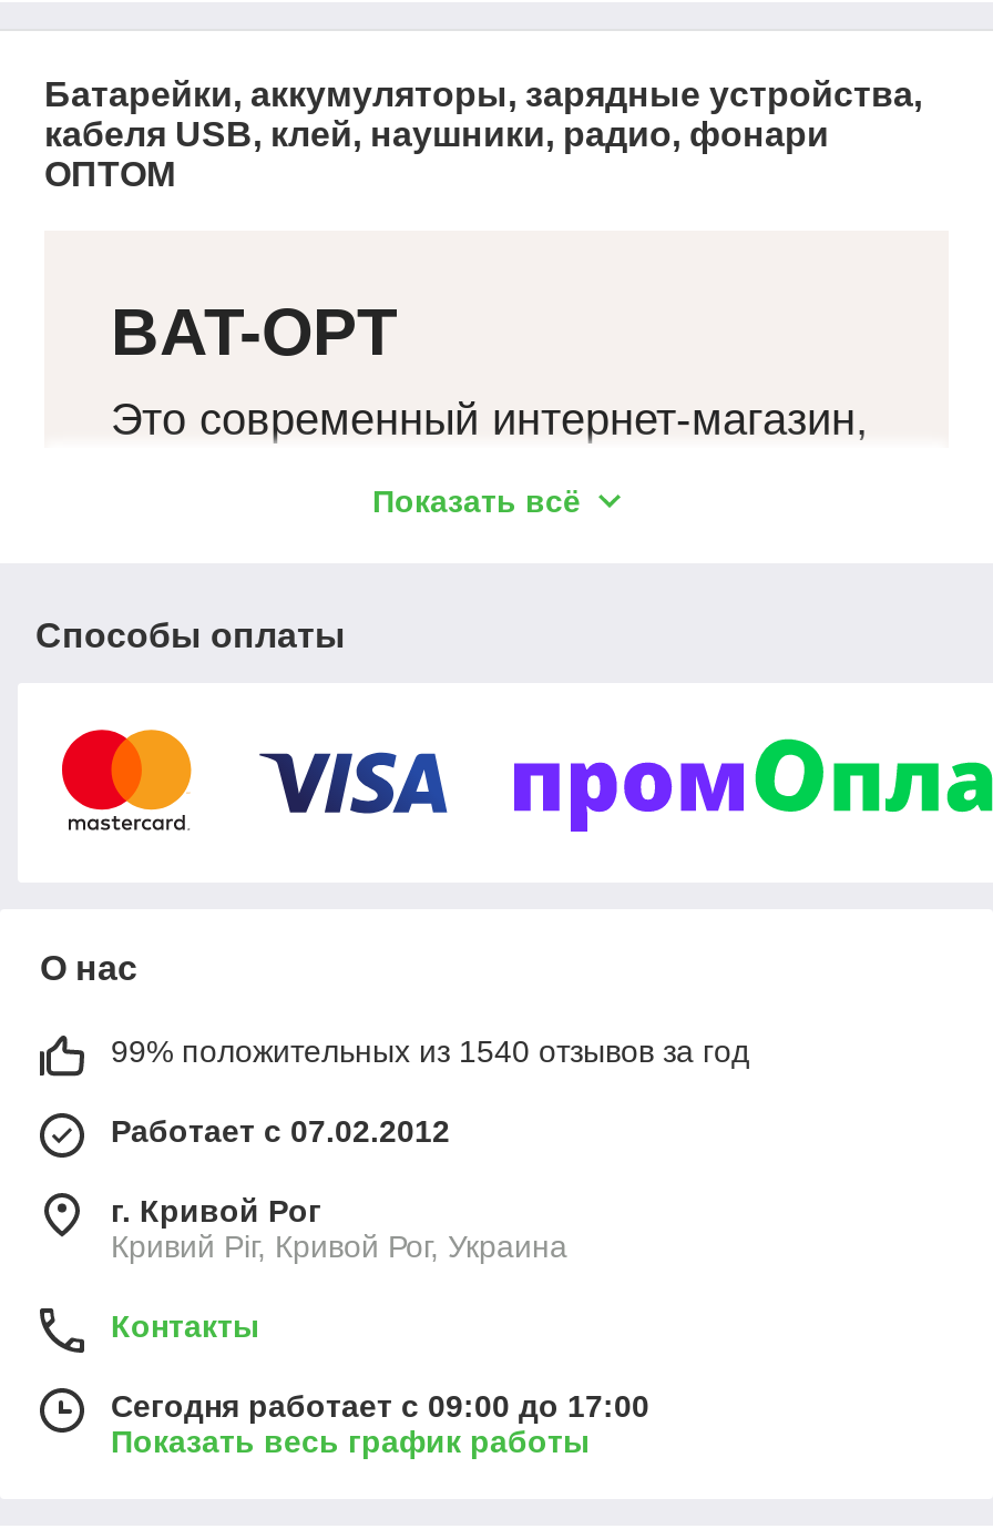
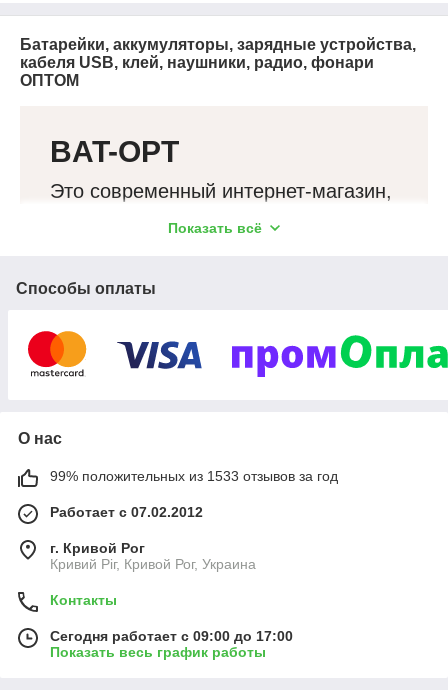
- 99% положительных из 1540 отзывов за год
+ 99% положительных из 1533 отзывов за год
